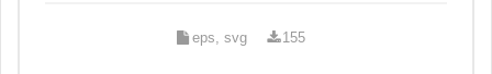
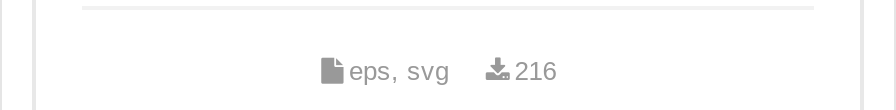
- 155
+ 216
